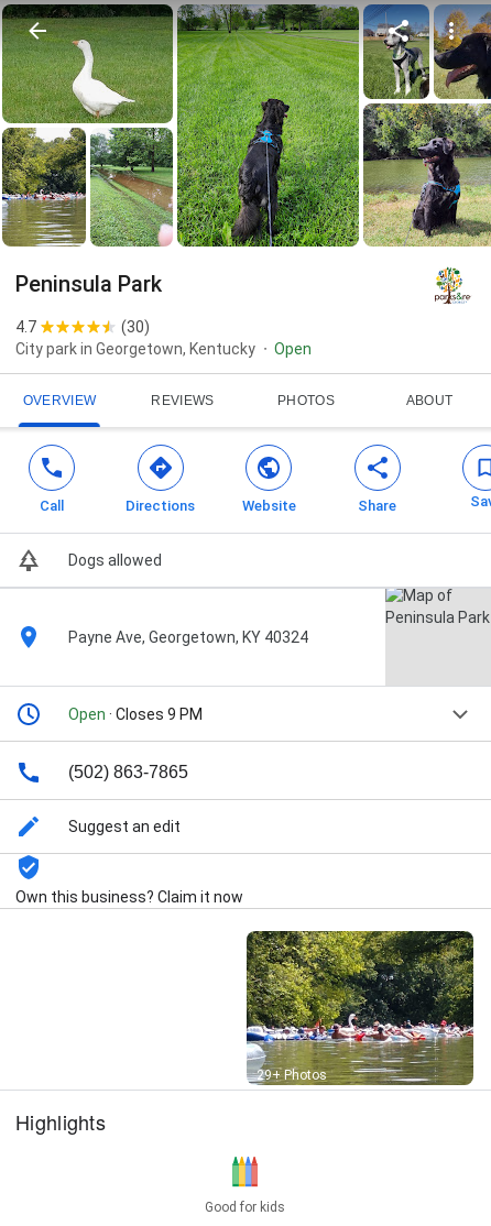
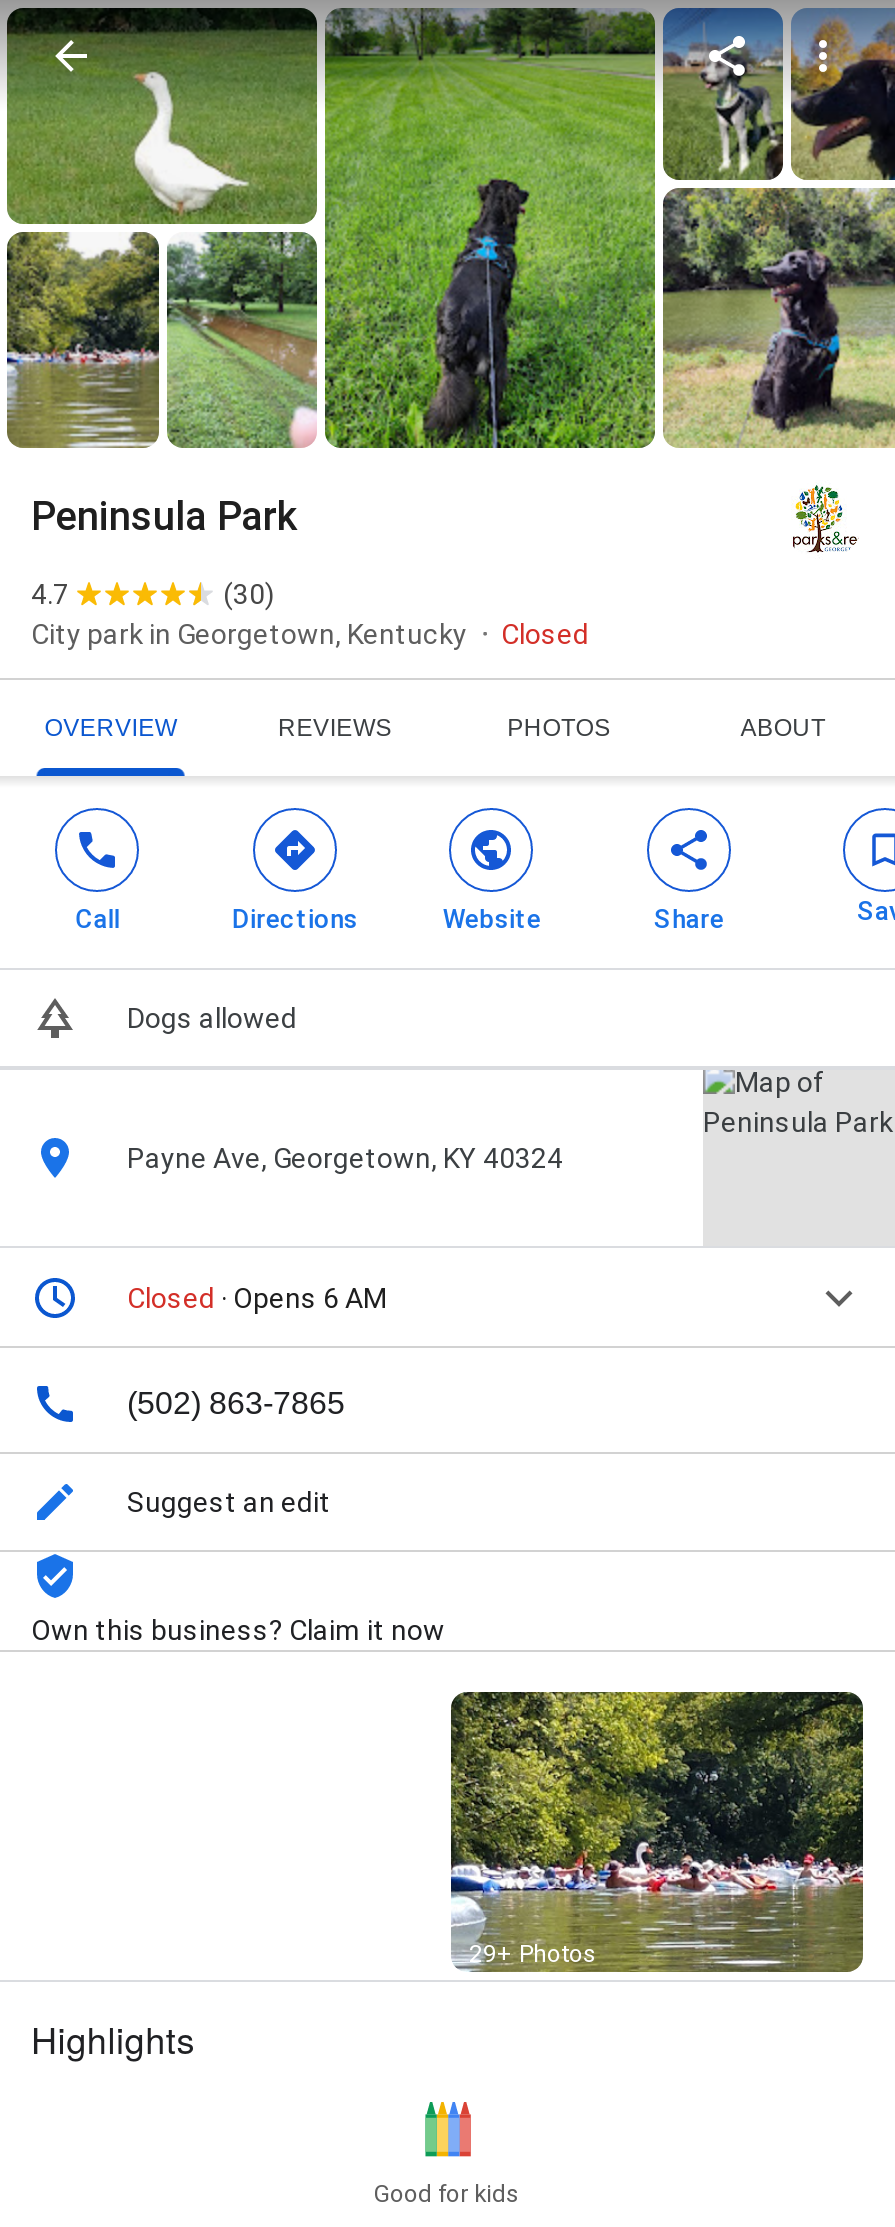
- Open
+ Closed

- Open · Closes 9 PM
+ Closed · Opens 6 AM
